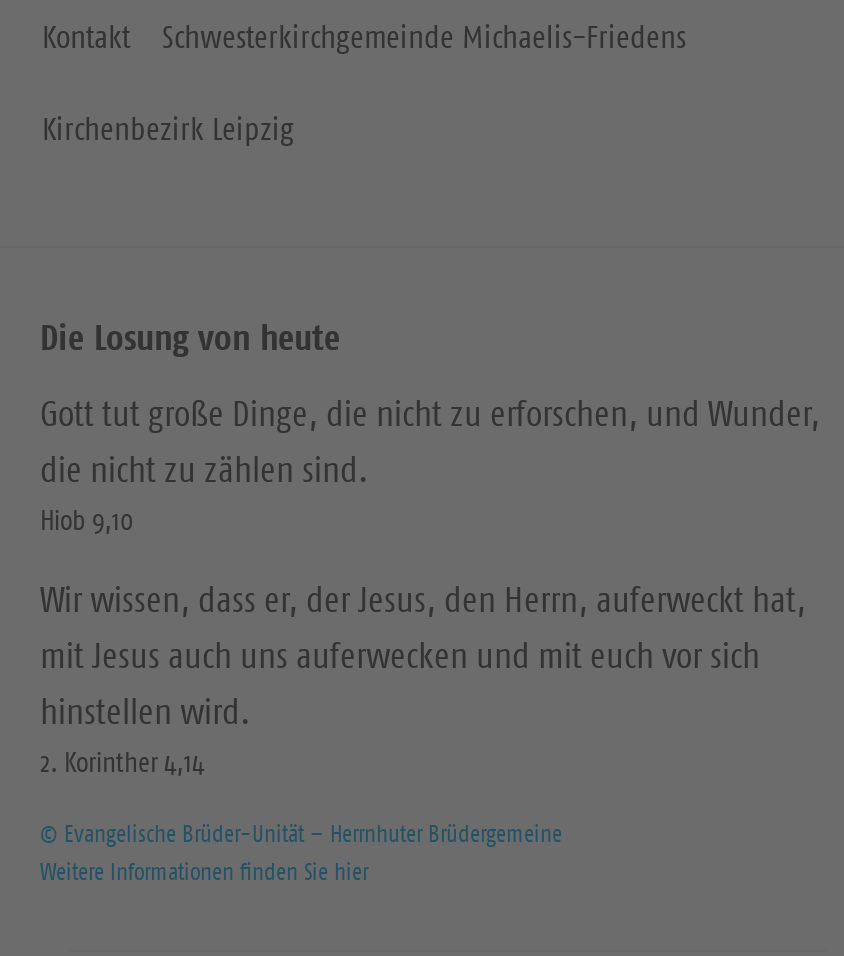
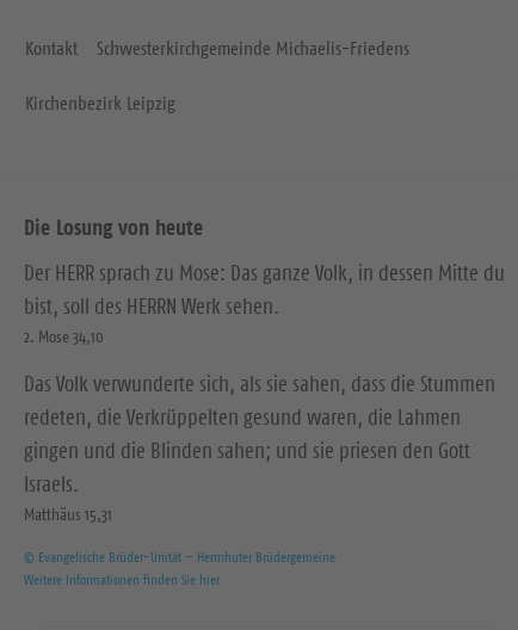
- Gott tut große Dinge, die nicht zu erforschen, und Wunder,
- die nicht zu zählen sind.
- Hiob 9,10
+ Der HERR sprach zu Mose: Das ganze Volk, in dessen Mitte du
+ bist, soll des HERRN Werk sehen.
+ 2. Mose 34,10

- Wir wissen, dass er, der Jesus, den Herrn, auferweckt hat,
- mit Jesus auch uns auferwecken und mit euch vor sich
- hinstellen wird.
- 2. Korinther 4,14
+ Das Volk verwunderte sich, als sie sahen, dass die Stummen
+ redeten, die Verkrüppelten gesund waren, die Lahmen
+ gingen und die Blinden sahen; und sie priesen den Gott
+ Israels.
+ Matthäus 15,31
